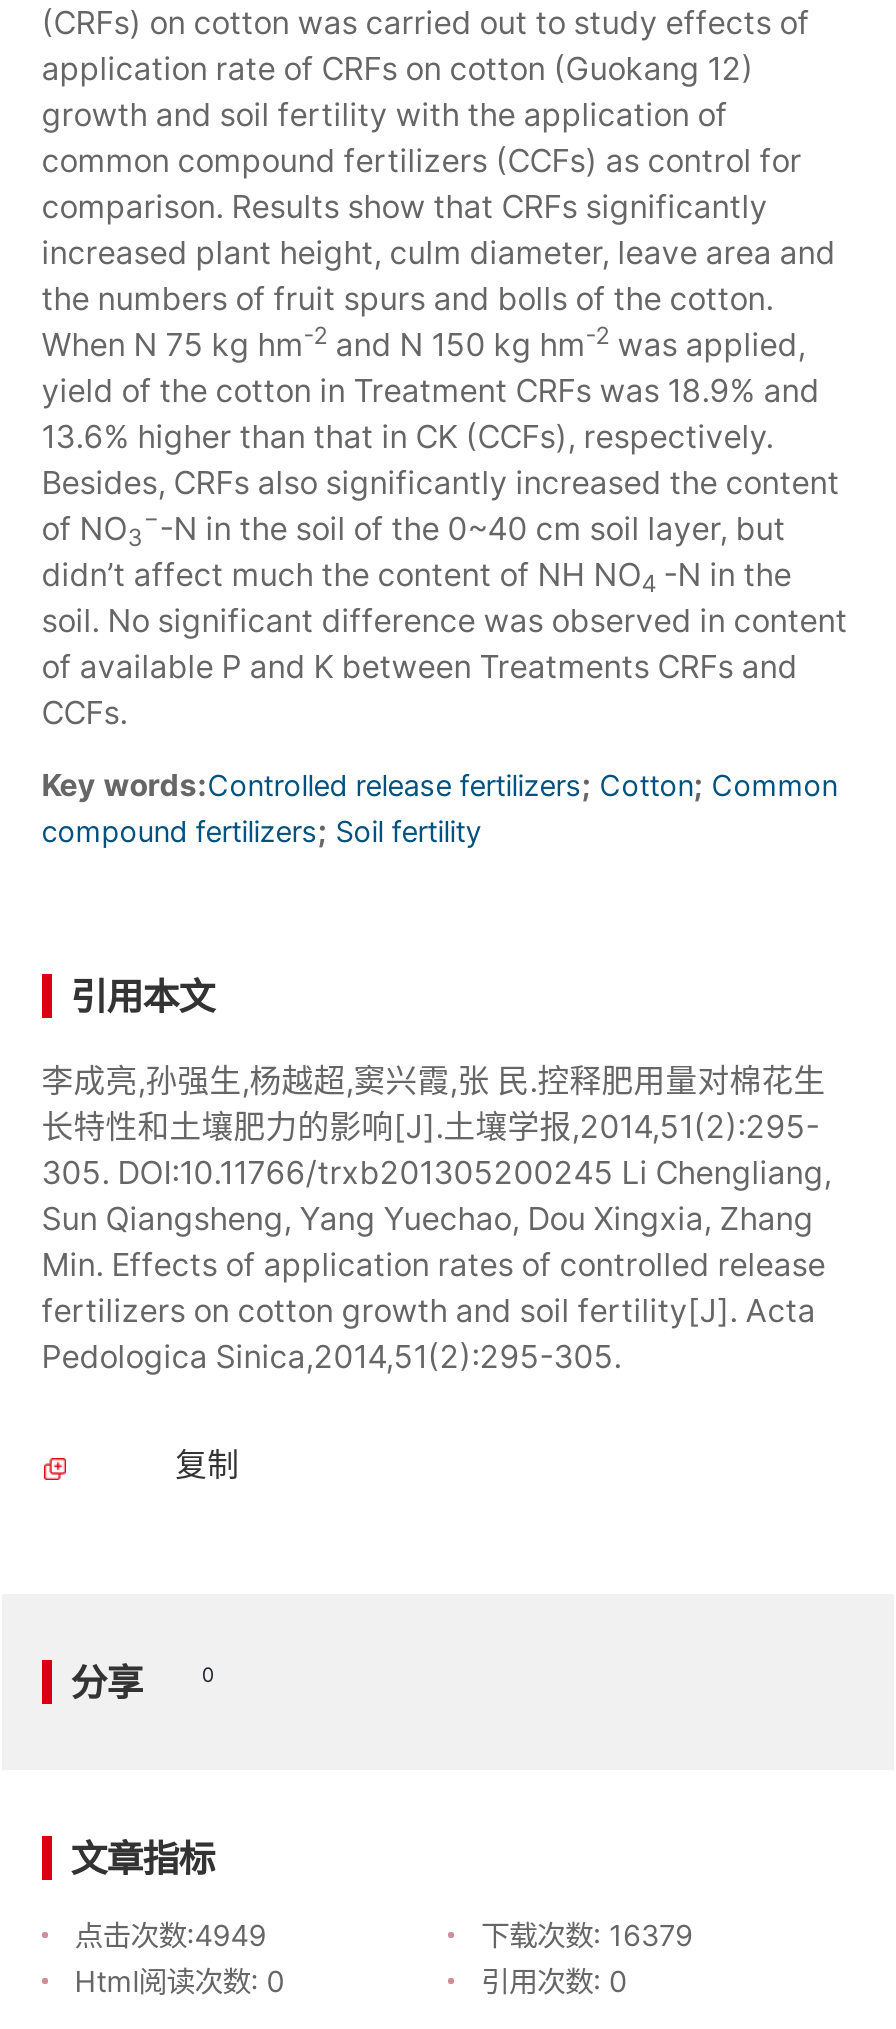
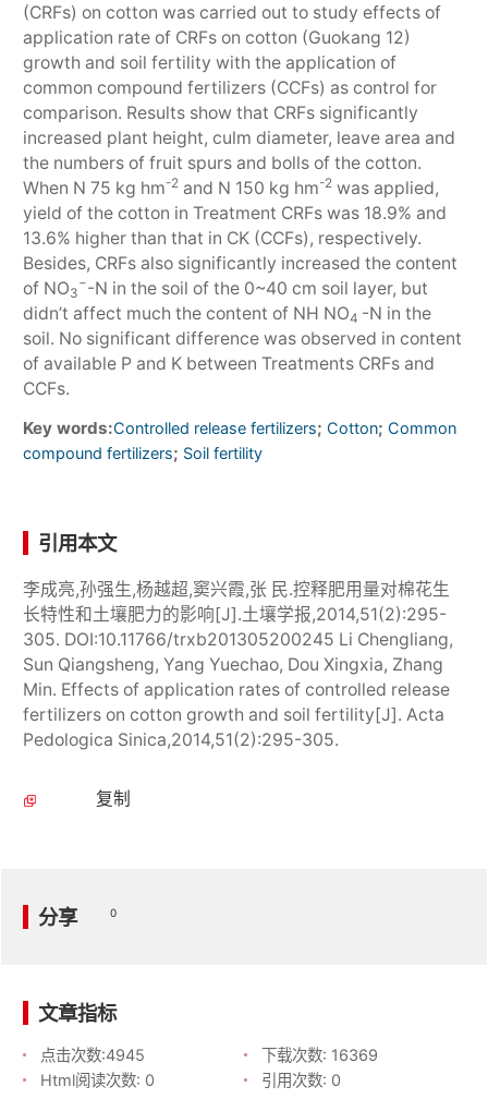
- 点击次数:4949
+ 点击次数:4945

- 下载次数: 16379
+ 下载次数: 16369
